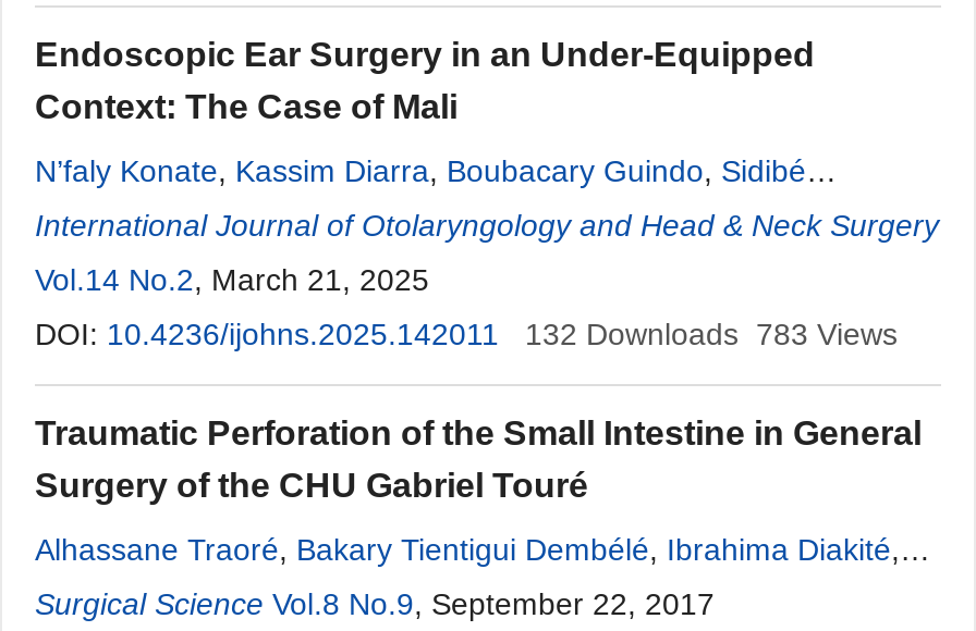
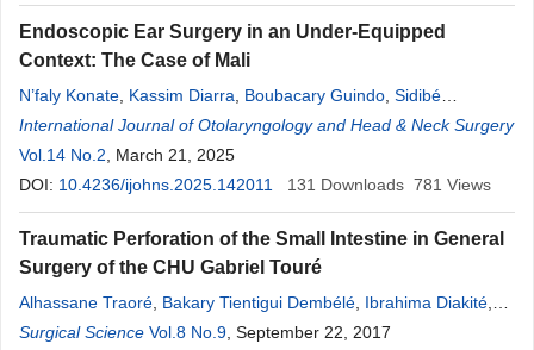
- 132 Downloads 783 Views
+ 131 Downloads 781 Views
